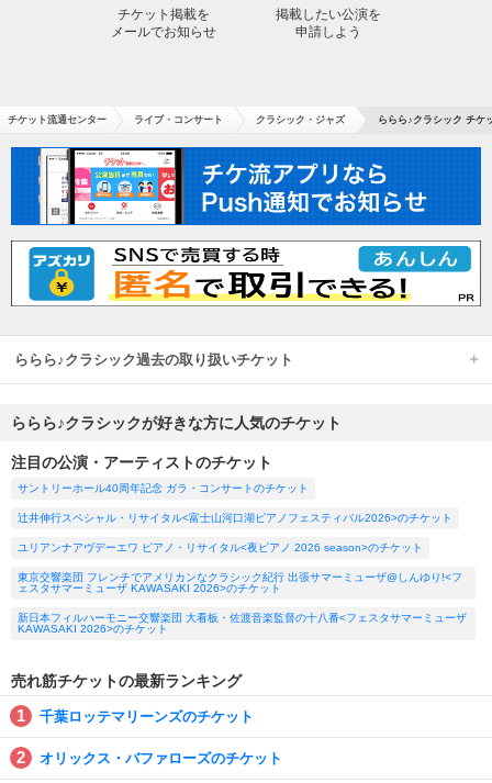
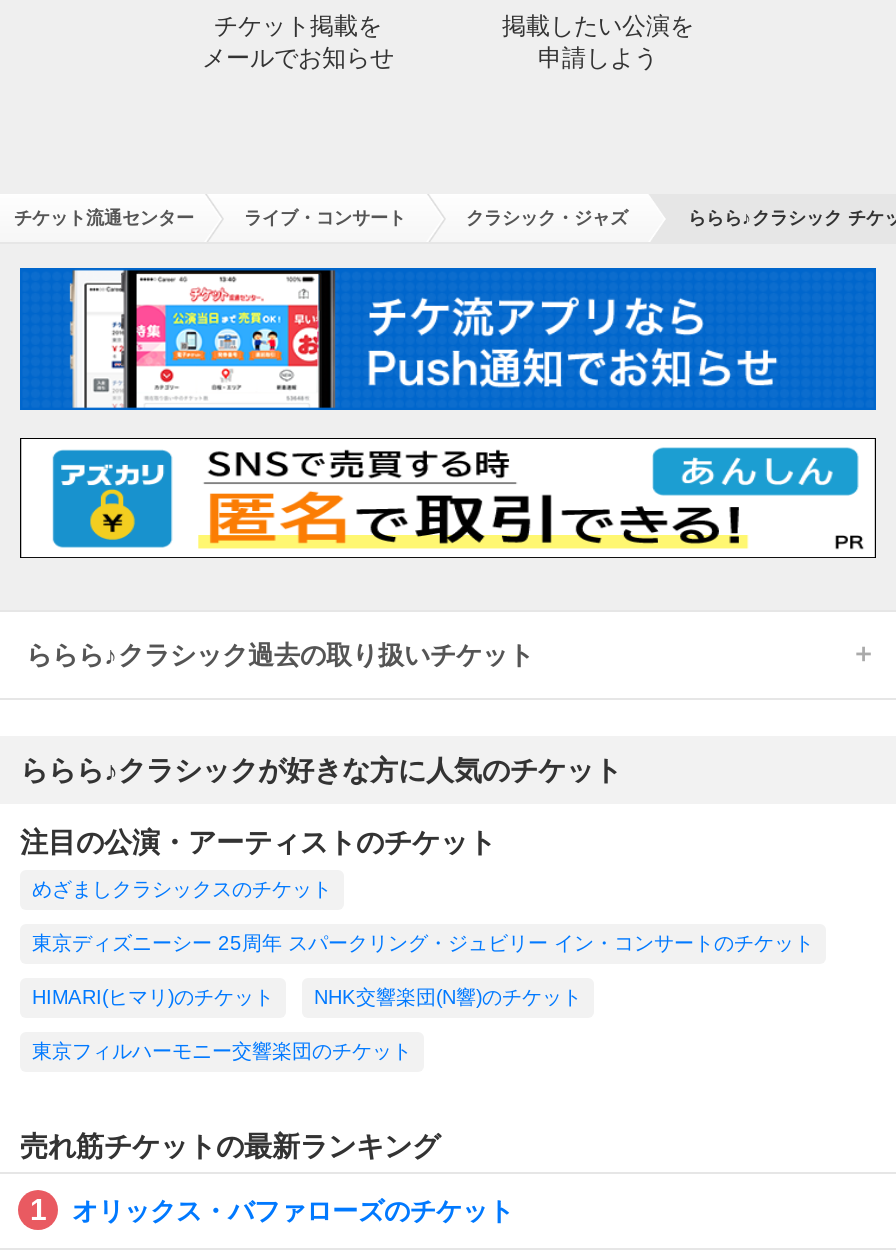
- サントリーホール40周年記念 ガラ・コンサートのチケット
- 辻井伸行スペシャル・リサイタル<富士山河口湖ピアノフェスティバル2026>のチケット
- ユリアンナアヴデーエワ ピアノ・リサイタル<夜ピアノ 2026 season>のチケット
- 東京交響楽団 フレンチでアメリカンなクラシック紀行 出張サマーミューザ@しんゆり!<フ
- ェスタサマーミューザ KAWASAKI 2026>のチケット
- 新日本フィルハーモニー交響楽団 大看板・佐渡音楽監督の十八番<フェスタサマーミューザ
- KAWASAKI 2026>のチケット
+ めざましクラシックスのチケット
+ 東京ディズニーシー 25周年 スパークリング・ジュビリー イン・コンサートのチケット
+ HIMARI(ヒマリ)のチケット
+ NHK交響楽団(N響)のチケット
+ 東京フィルハーモニー交響楽団のチケット

- 千葉ロッテマリーンズのチケット
